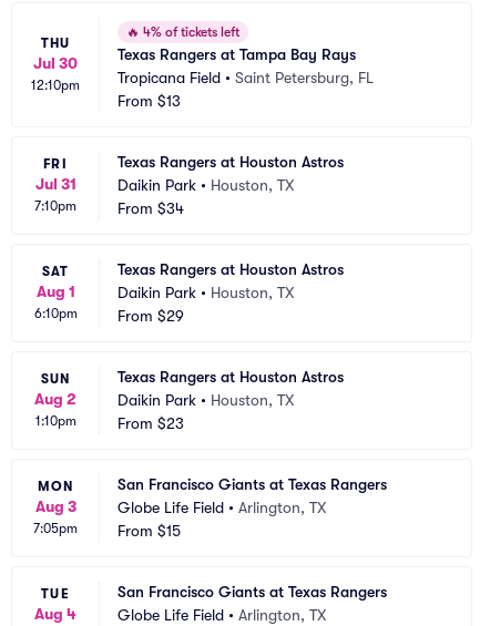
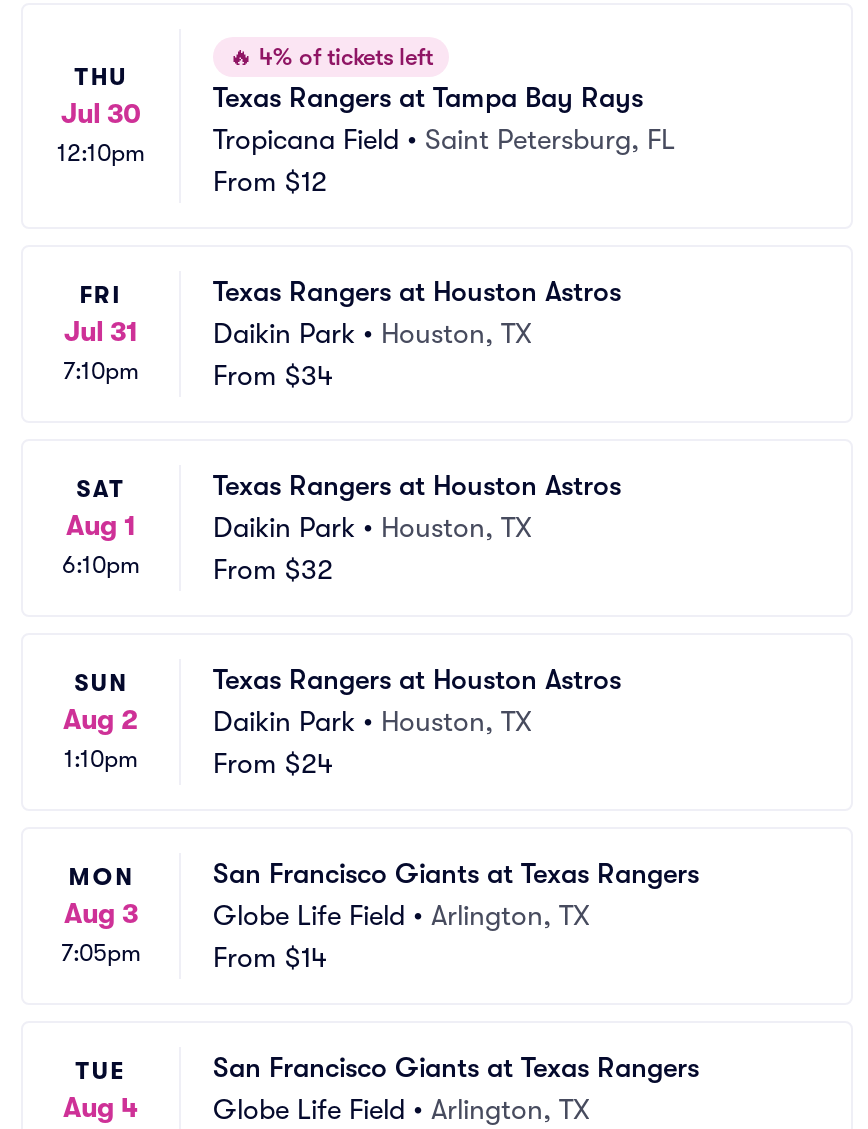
- From $13
+ From $12

- From $29
+ From $32

- From $23
+ From $24

- From $15
+ From $14
